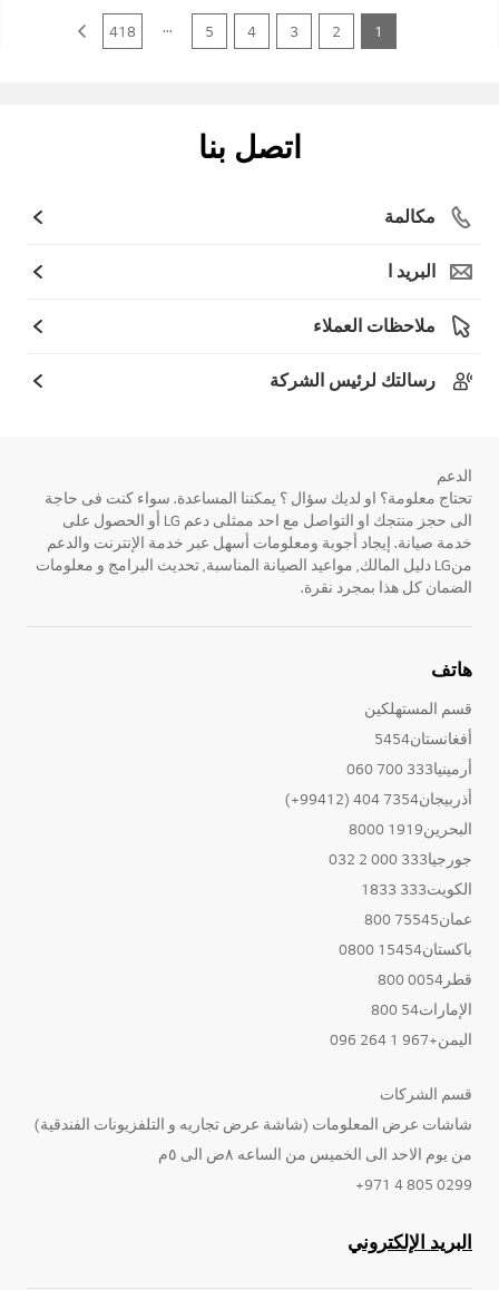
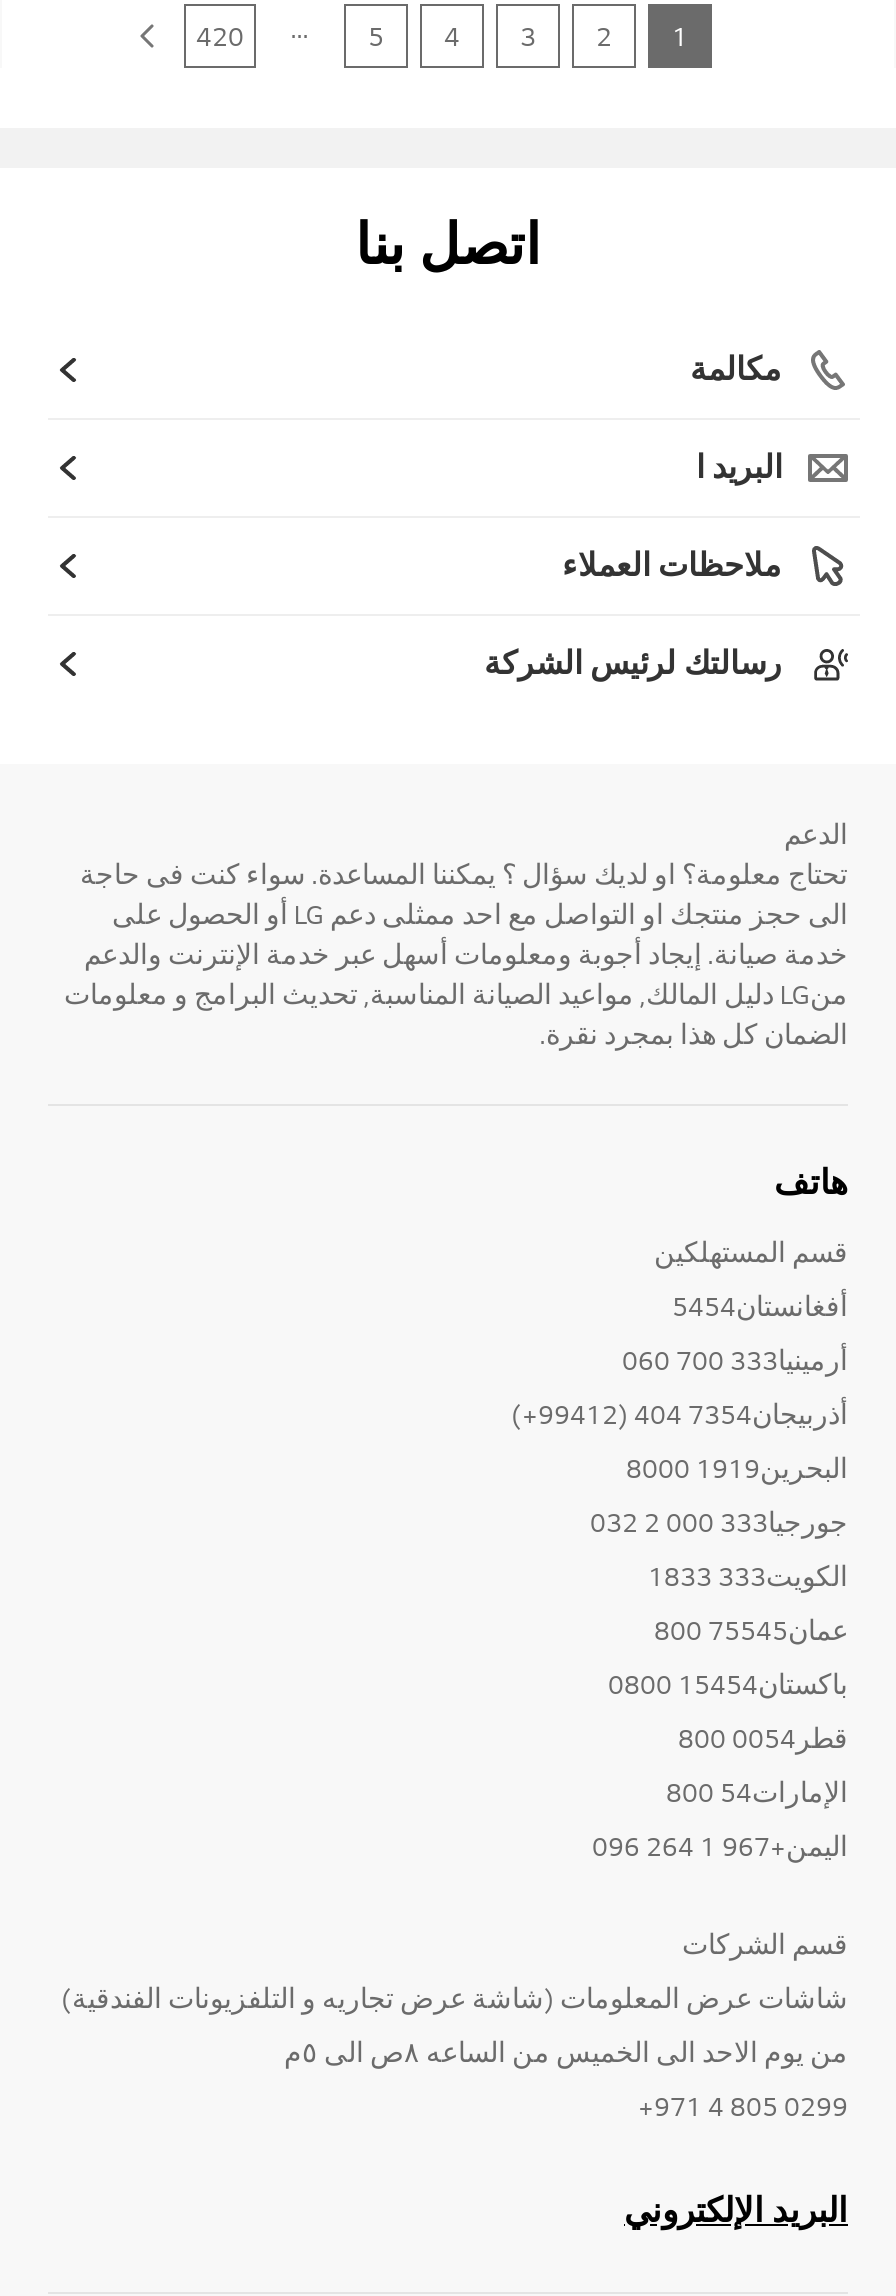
- 418
+ 420
